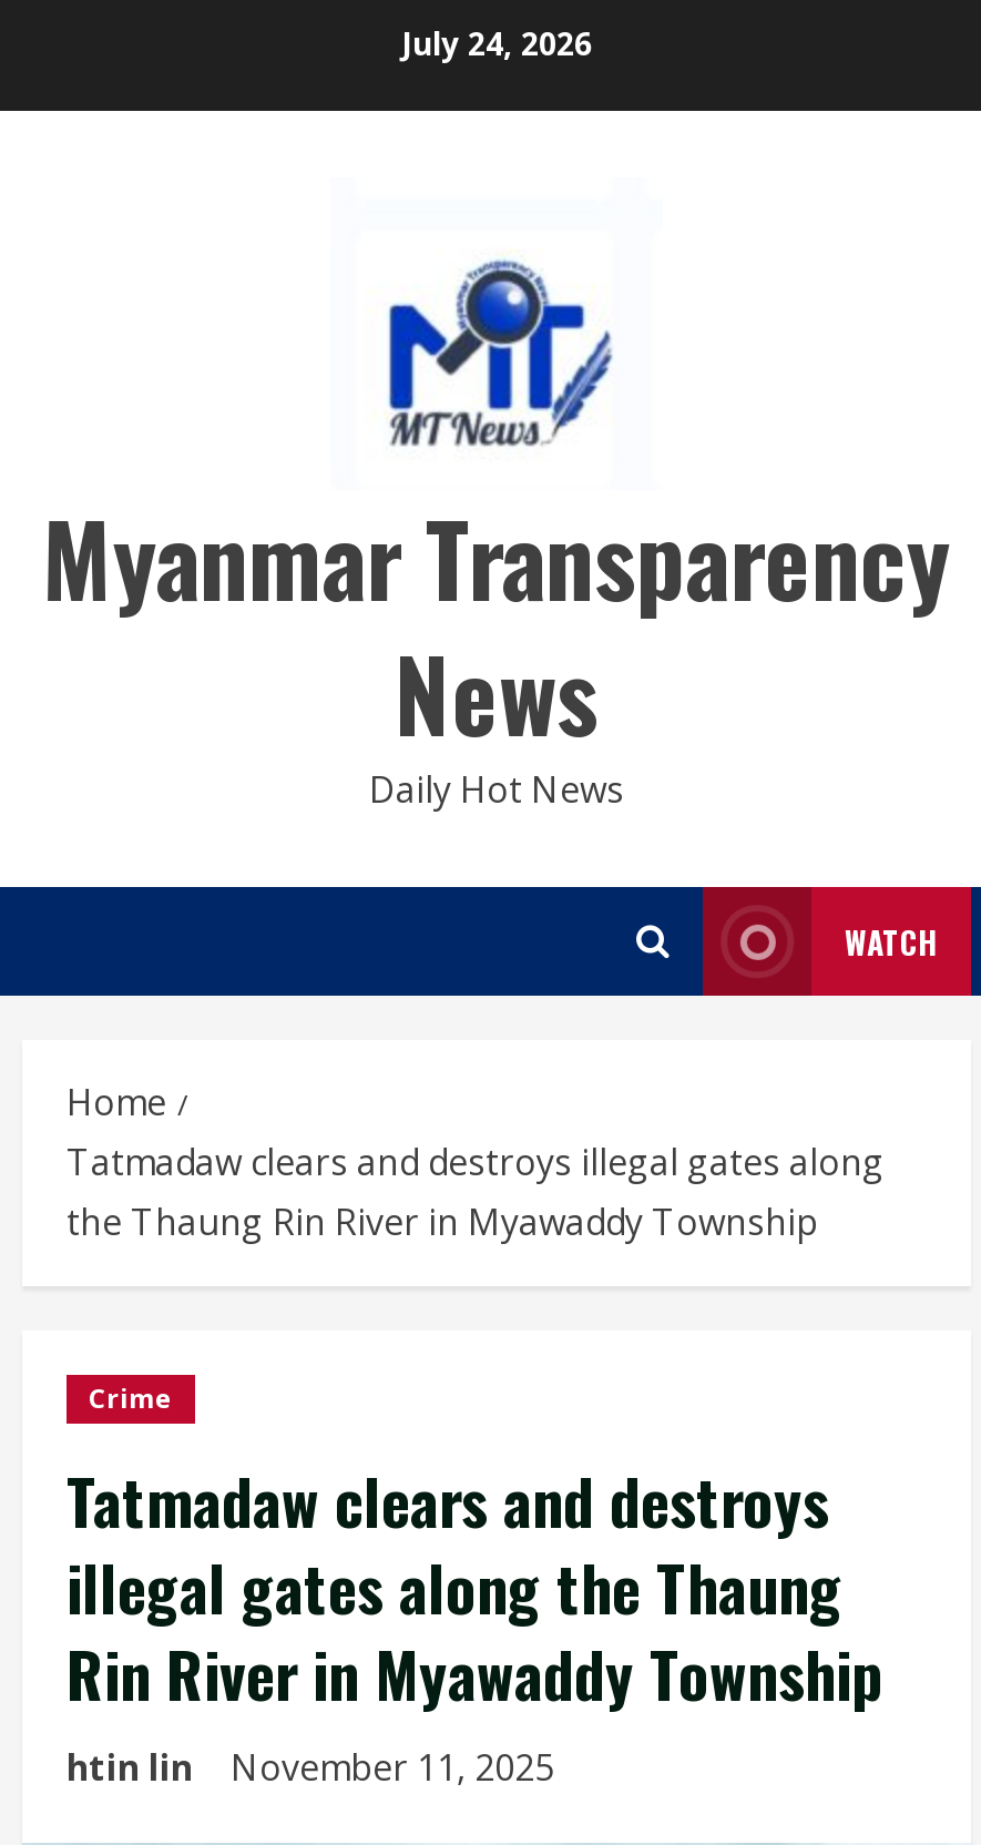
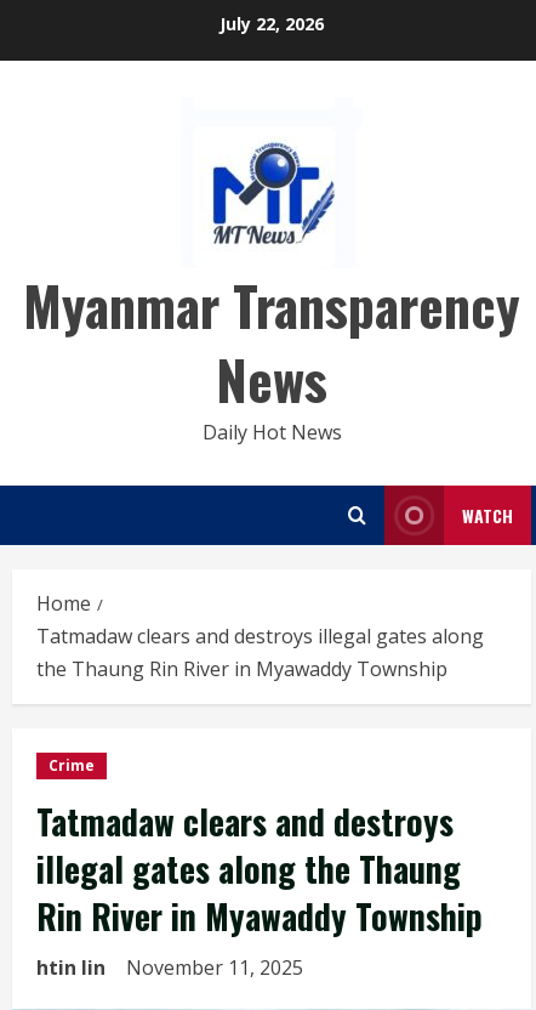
- July 24, 2026
+ July 22, 2026
